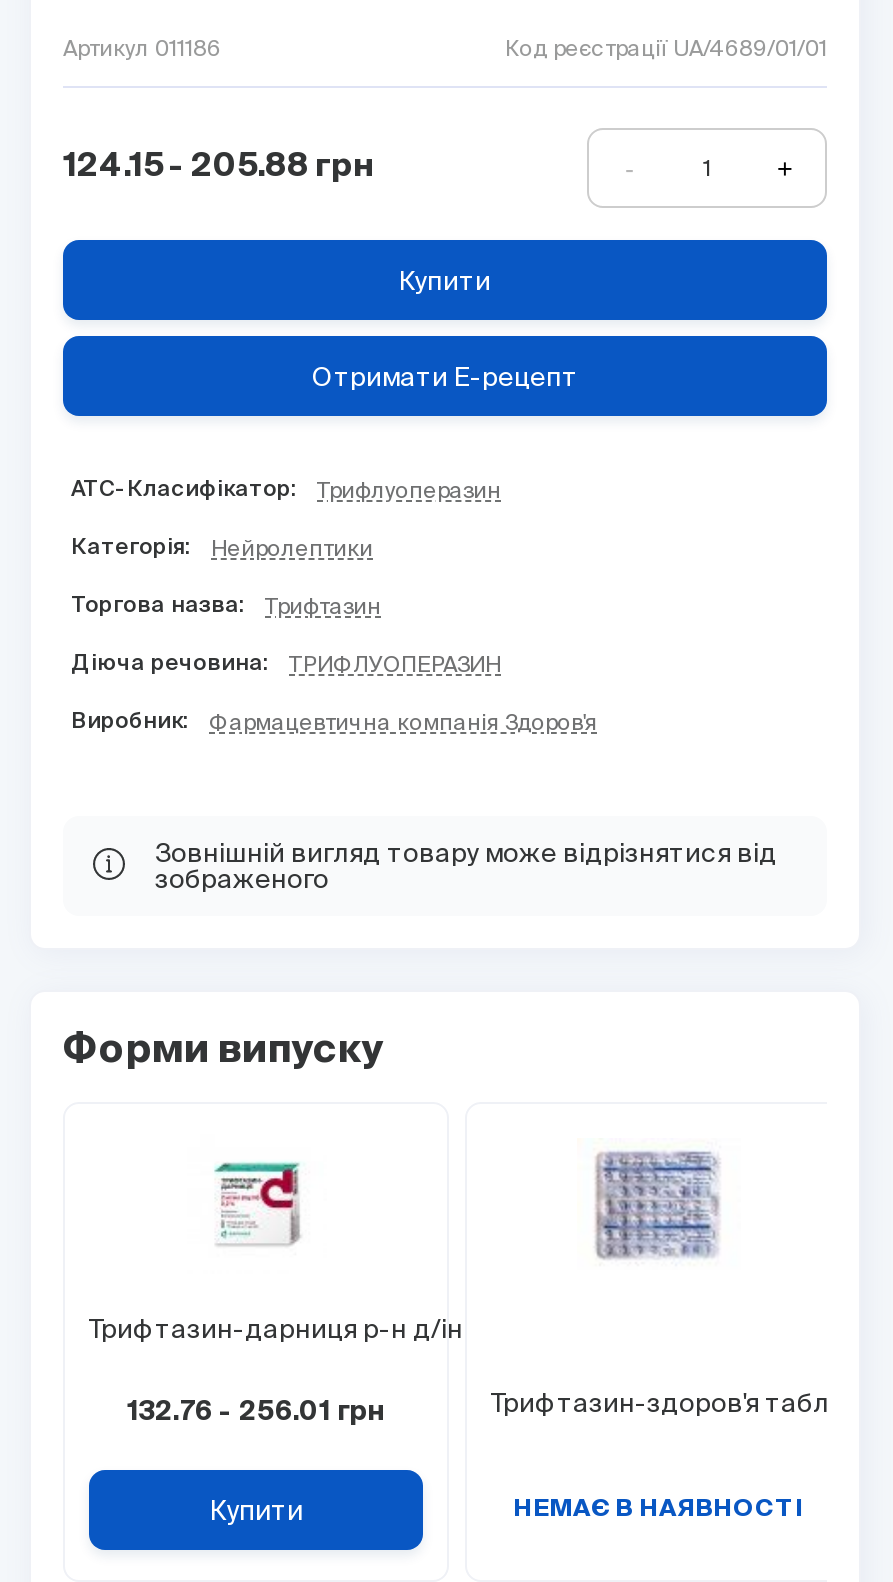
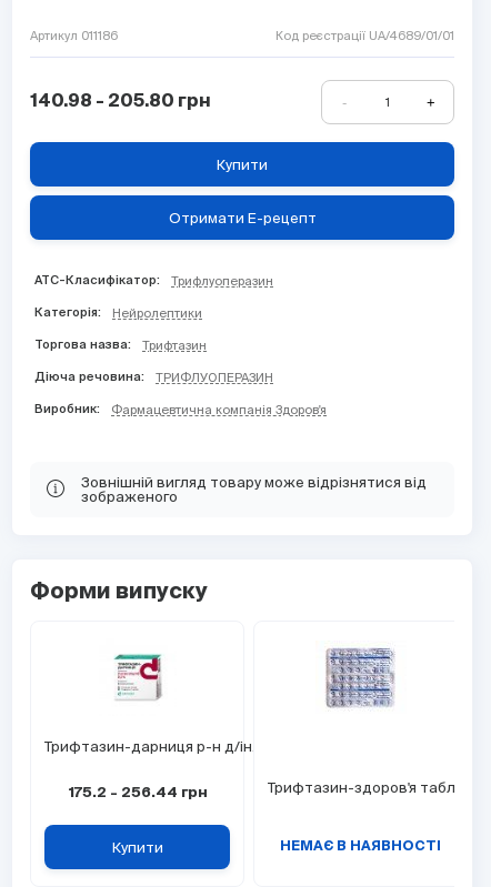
- 124.15 - 205.88 грн
+ 140.98 - 205.80 грн

- 132.76 - 256.01 грн
+ 175.2 - 256.44 грн
